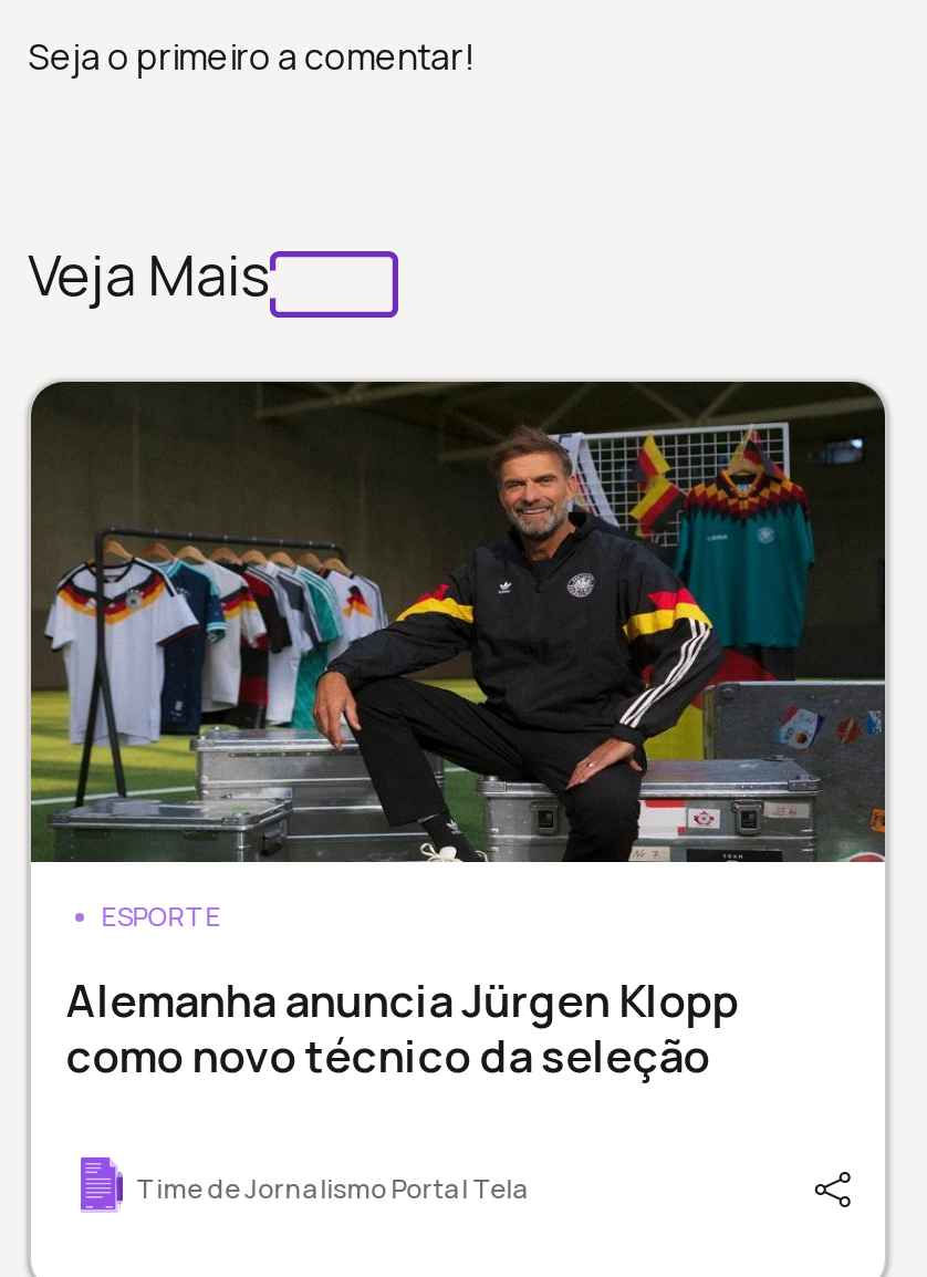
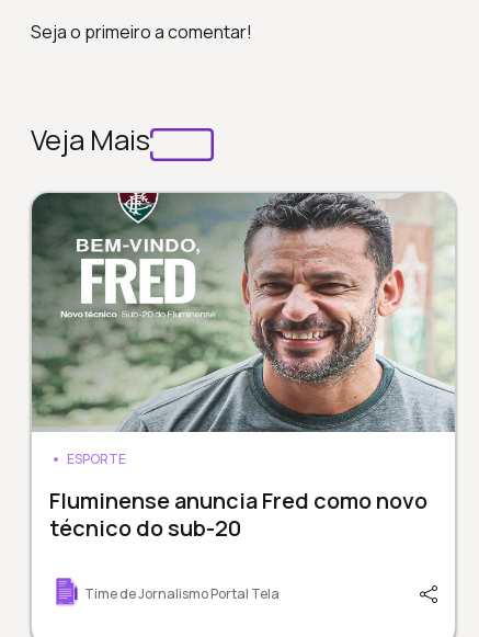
- [image]
+ [image]

- Alemanha anuncia Jürgen Klopp
- como novo técnico da seleção
+ Fluminense anuncia Fred como novo
+ técnico do sub-20
